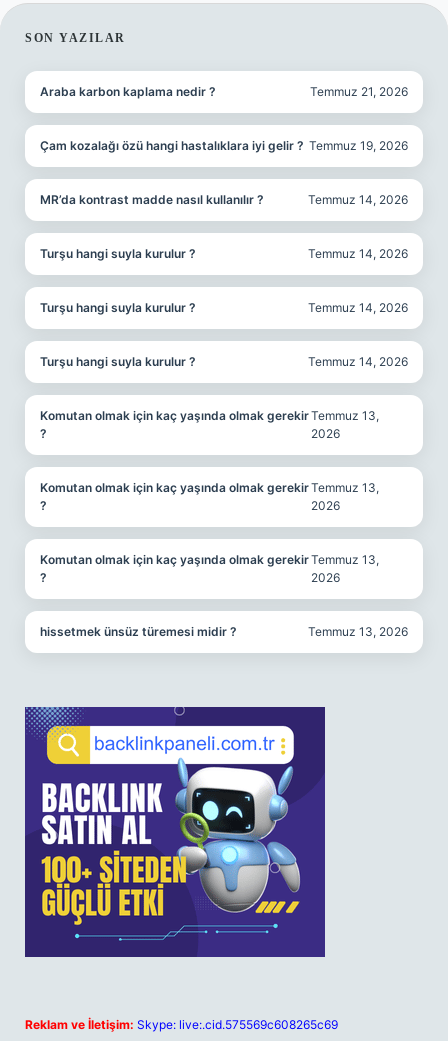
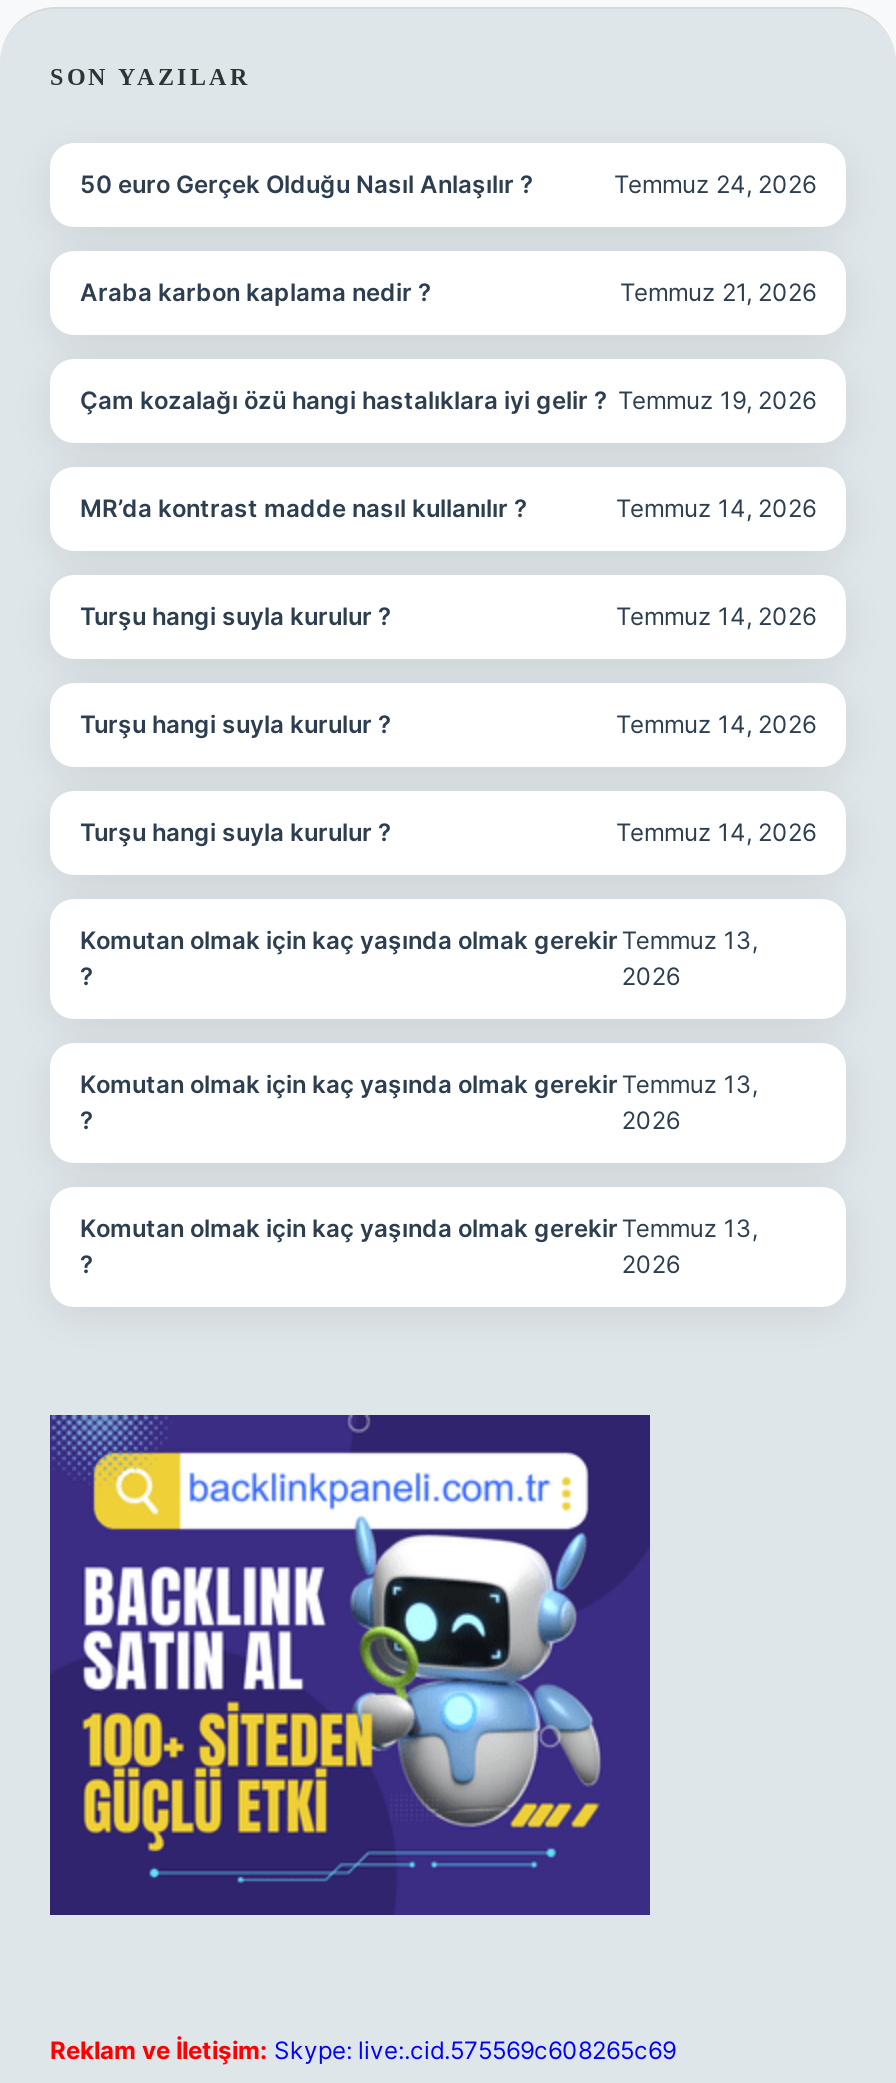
+ 50 euro Gerçek Olduğu Nasıl Anlaşılır ?
+ Temmuz 24, 2026

moved down: Araba karbon kaplama nedir ? | Temmuz 21, 2026 | Çam kozalağı özü hangi hastalıklara iyi gelir ? Temmuz 19, 2026 | ... | Temmuz 13, | 2026

- hissetmek ünsüz türemesi midir ?
- Temmuz 13, 2026
